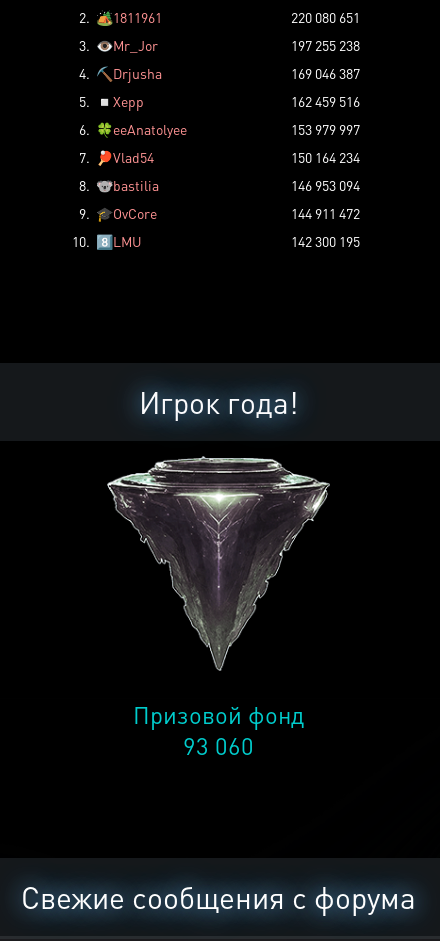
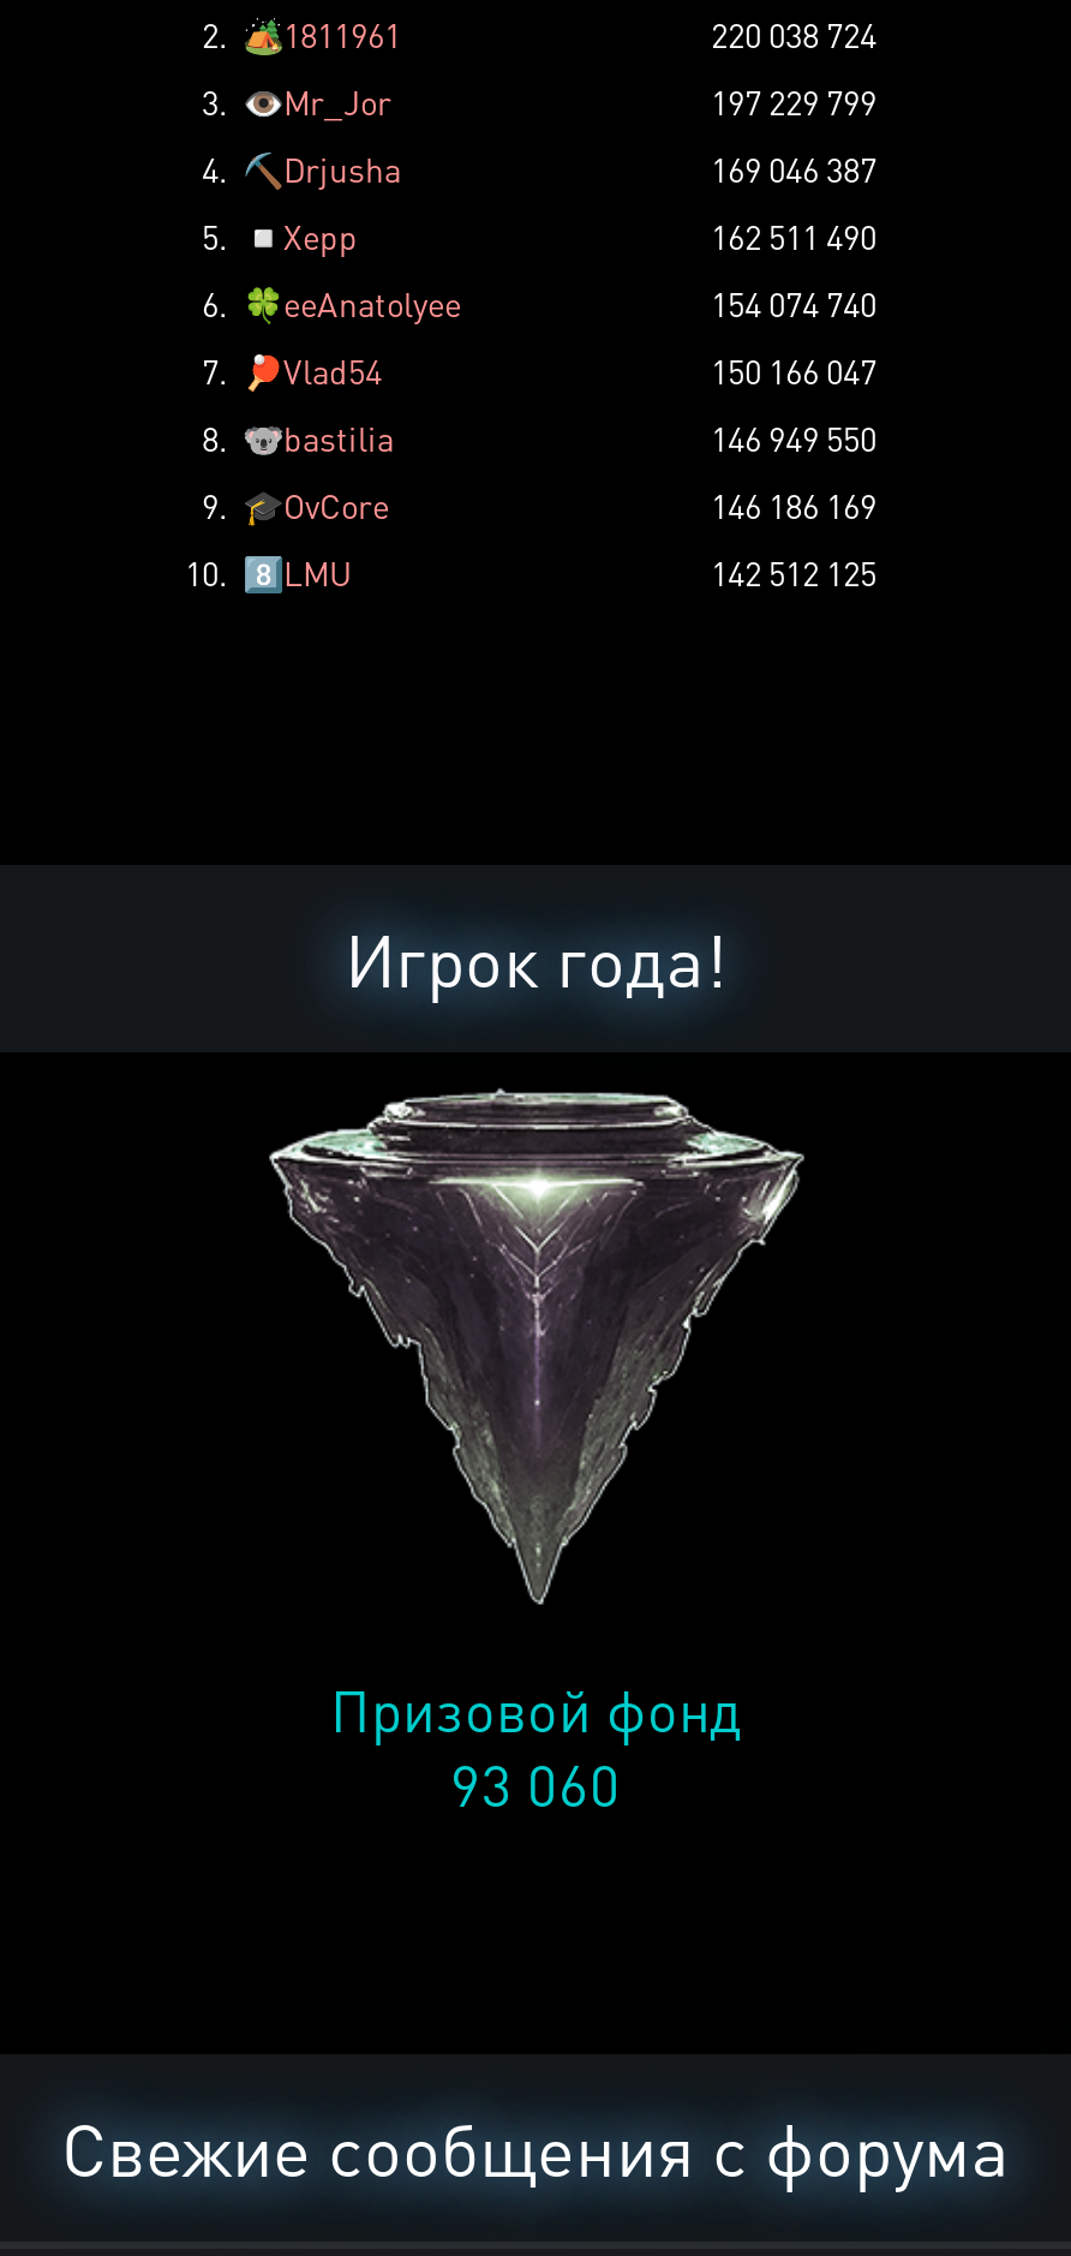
- 220 080 651
+ 220 038 724

- 197 255 238
+ 197 229 799

- 162 459 516
+ 162 511 490

- 153 979 997
+ 154 074 740

- 150 164 234
+ 150 166 047

- 146 953 094
+ 146 949 550

- 144 911 472
+ 146 186 169

- 142 300 195
+ 142 512 125
